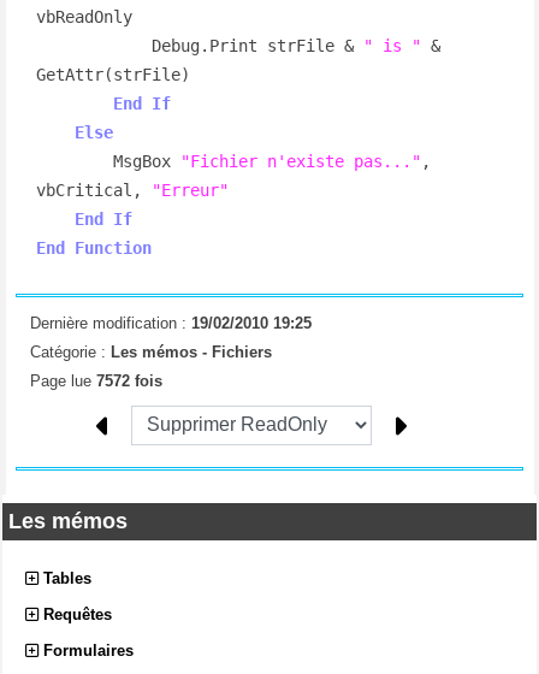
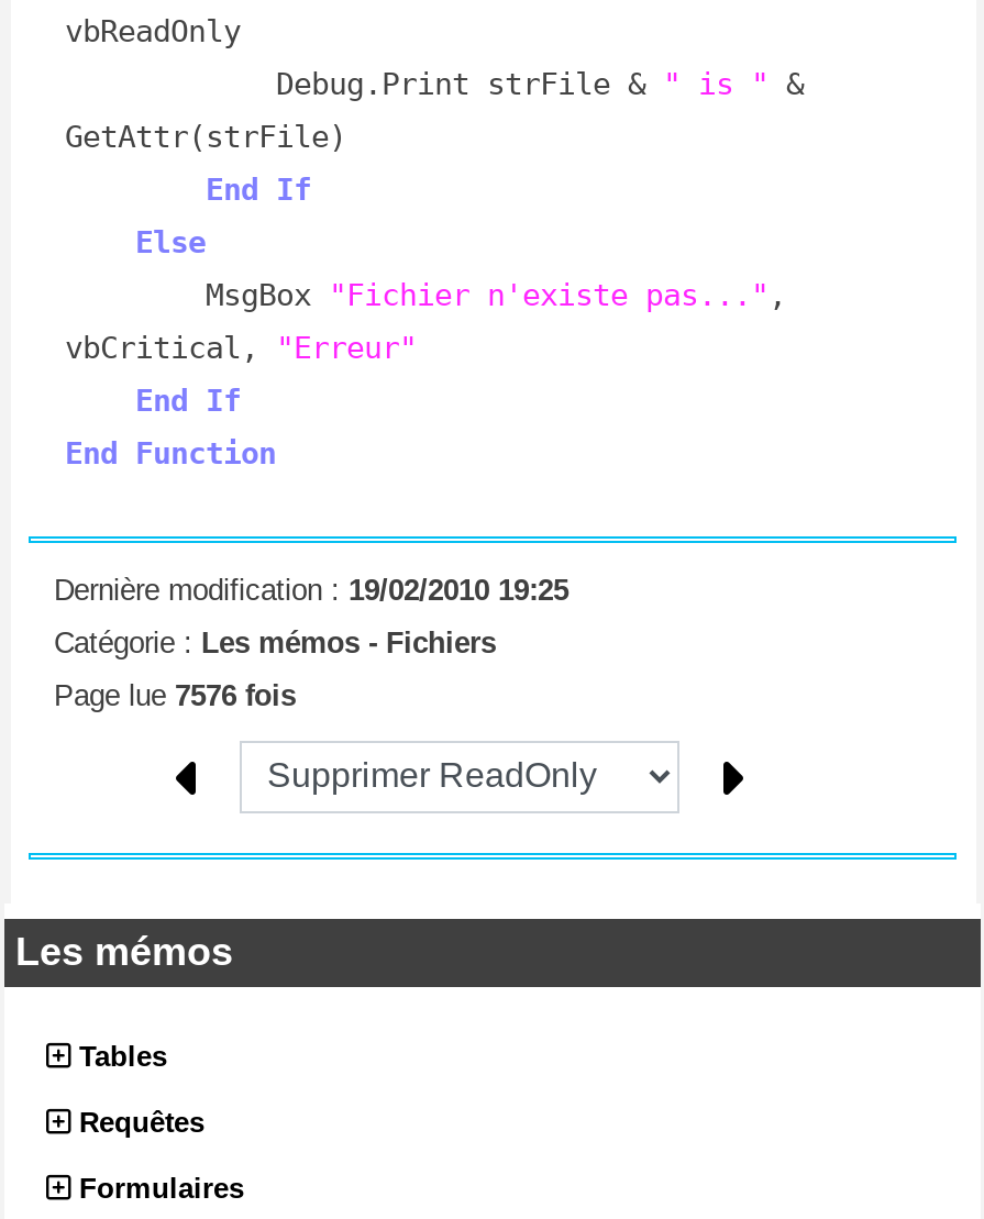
- Page lue 7572 fois
+ Page lue 7576 fois
